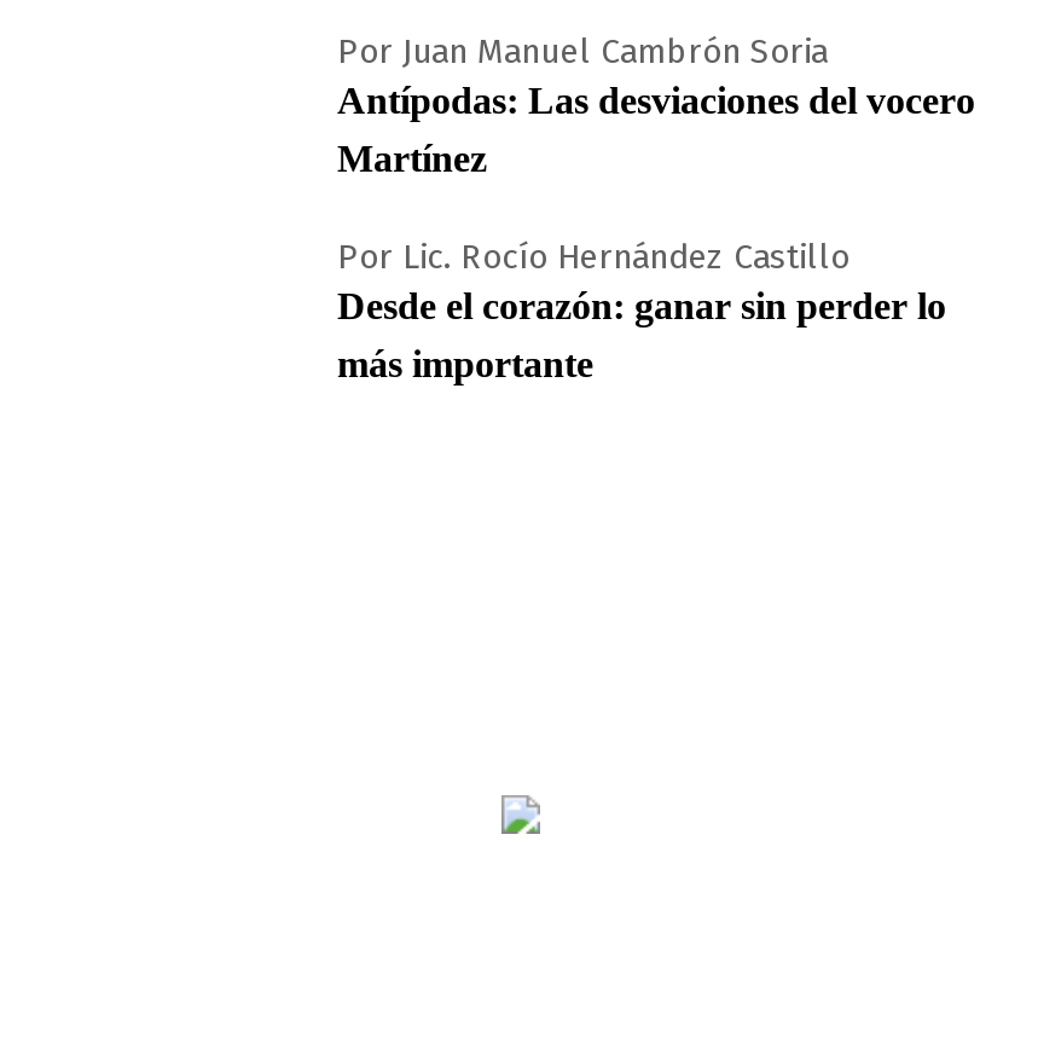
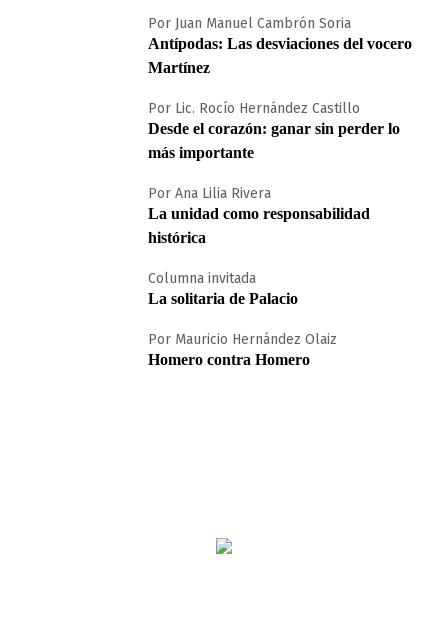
+ Por Ana Lilia Rivera
+ La unidad como responsabilidad
+ histórica
+ Columna invitada
+ La solitaria de Palacio
+ Por Mauricio Hernández Olaiz
+ Homero contra Homero
